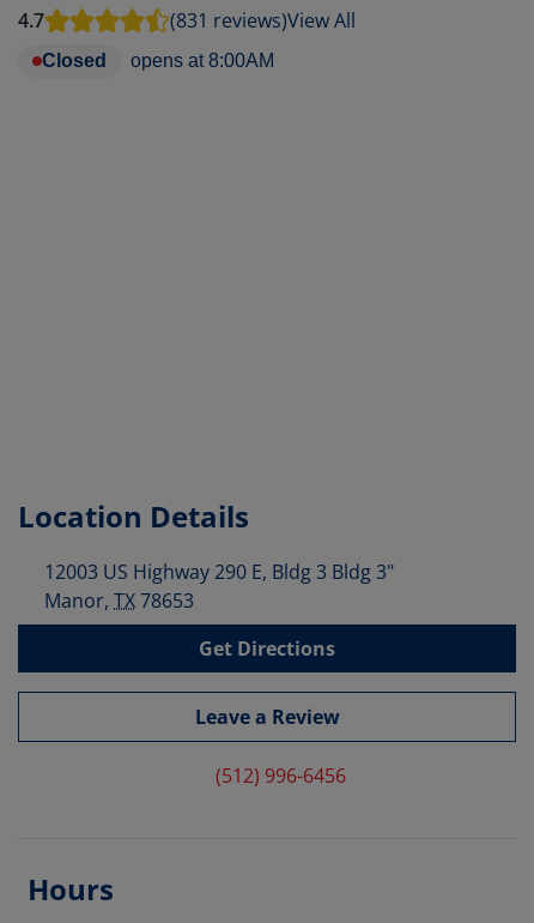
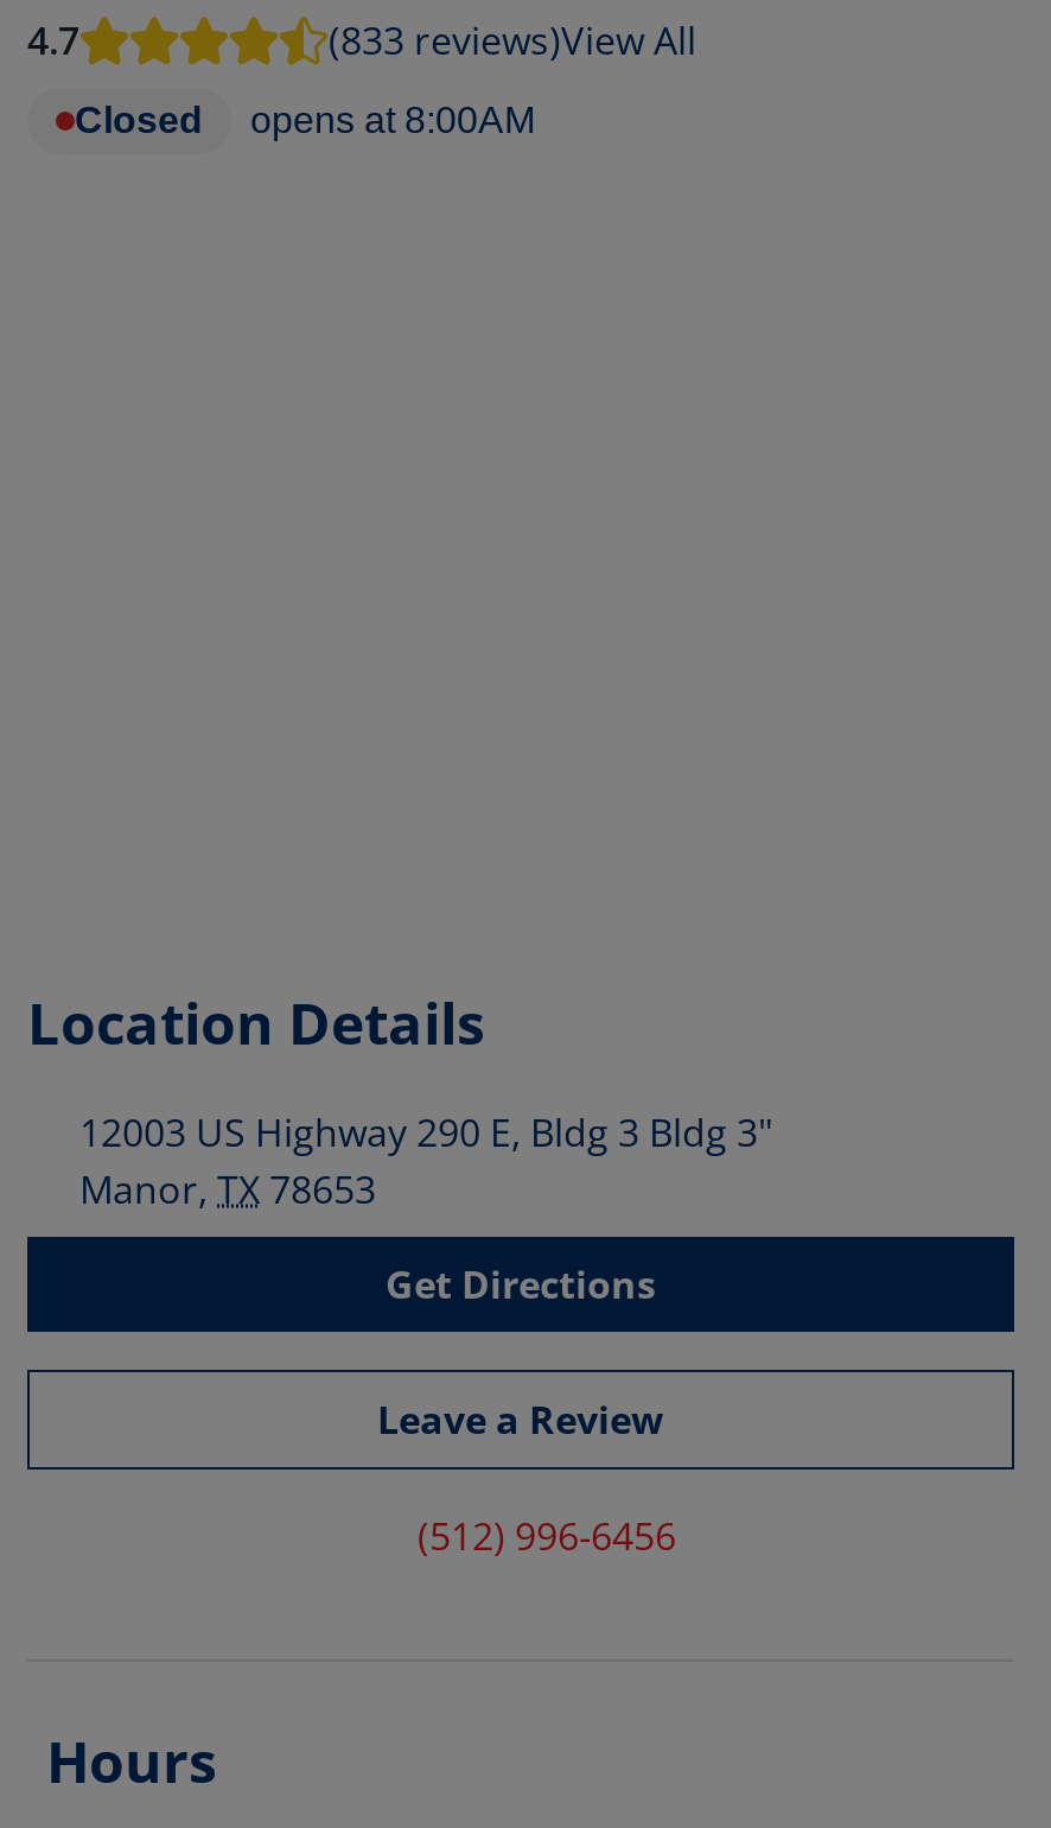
- (831 reviews)View All
+ (833 reviews)View All
